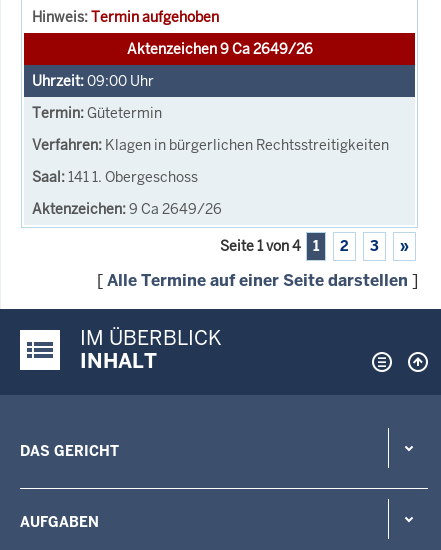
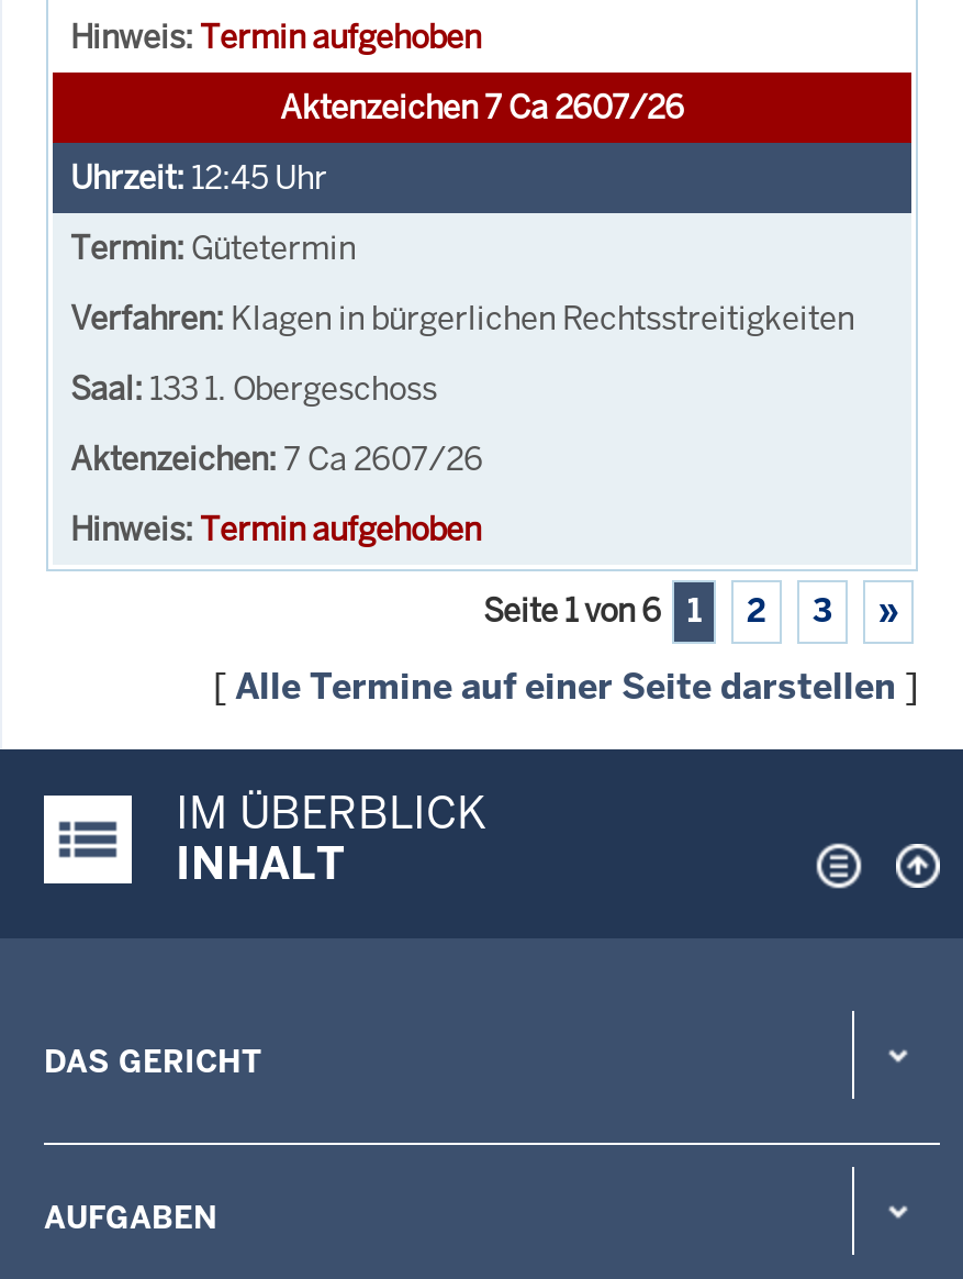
- Aktenzeichen 9 Ca 2649/26
+ Aktenzeichen 7 Ca 2607/26

- 09:00 Uhr
+ 12:45 Uhr

- 141 1. Obergeschoss
- 9 Ca 2649/26
- Seite 1 von 4
+ 133 1. Obergeschoss
+ 7 Ca 2607/26
+ Termin aufgehoben
+ Seite 1 von 6
